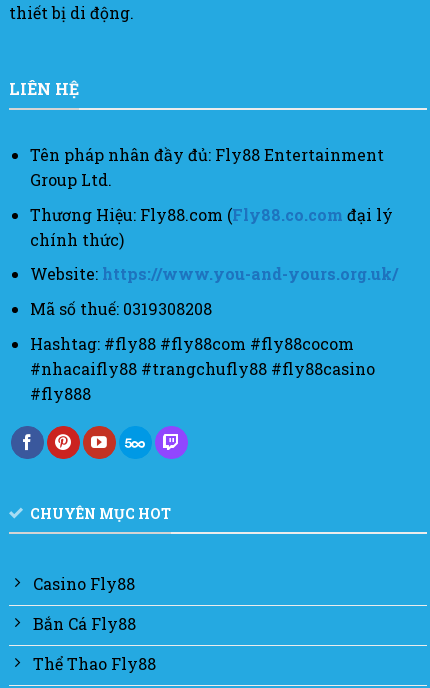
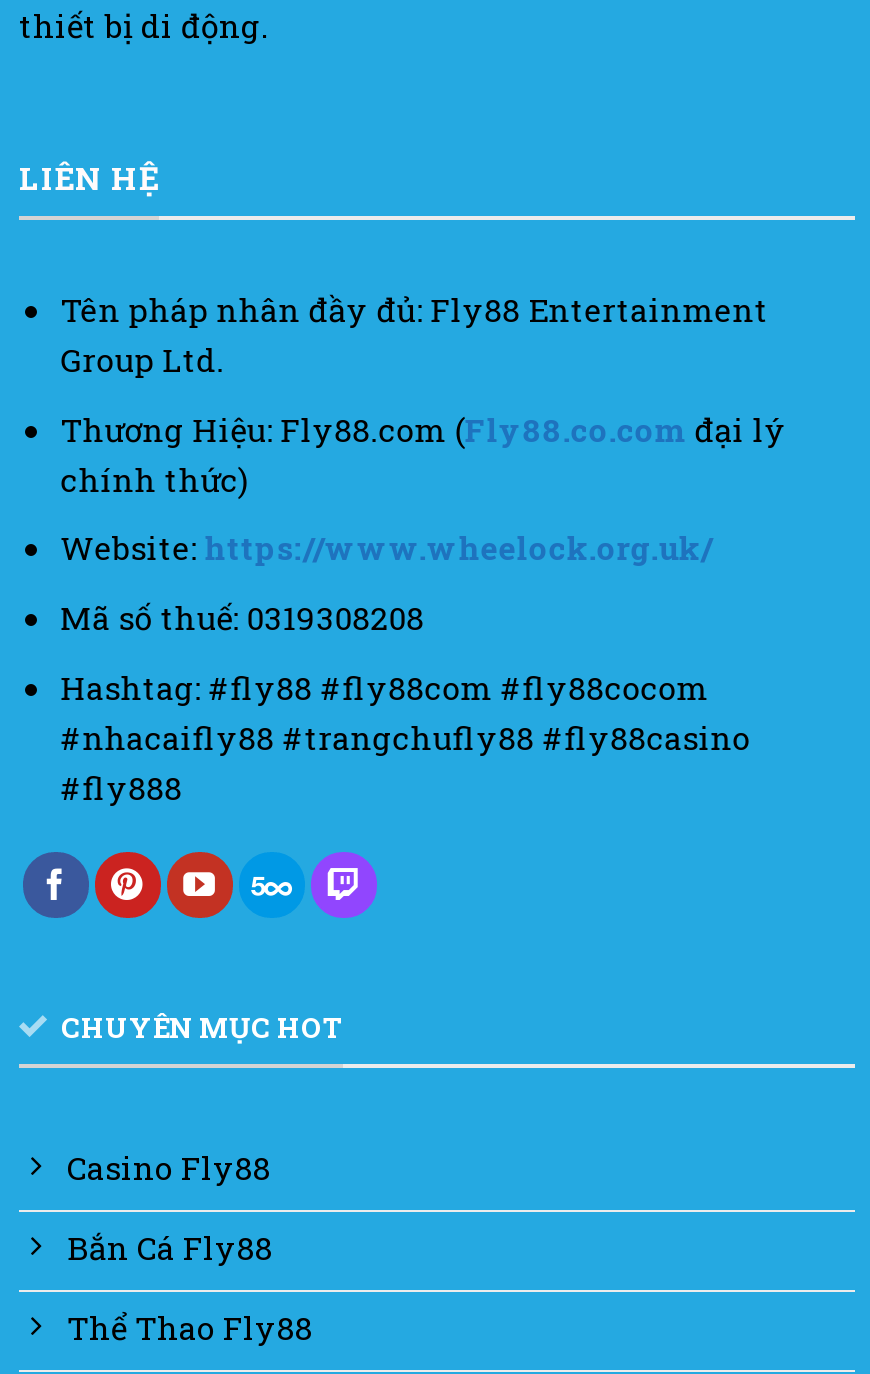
- Website: https://www.you-and-yours.org.uk/
+ Website: https://www.wheelock.org.uk/
